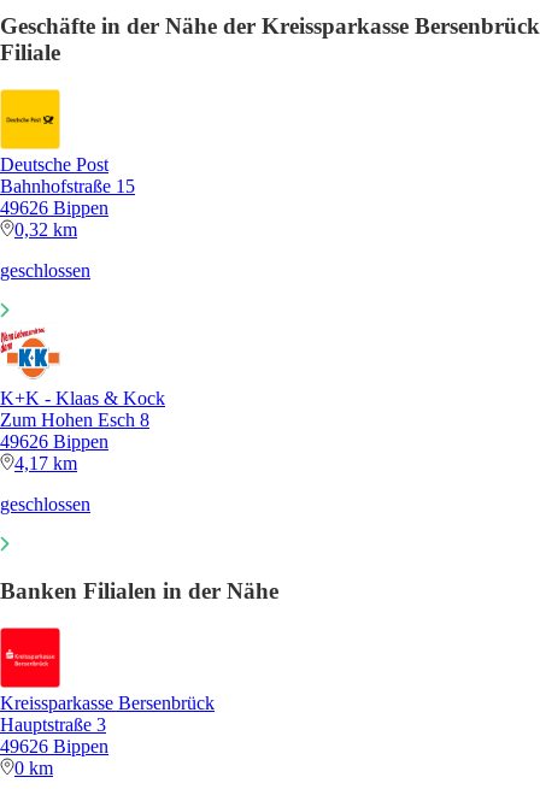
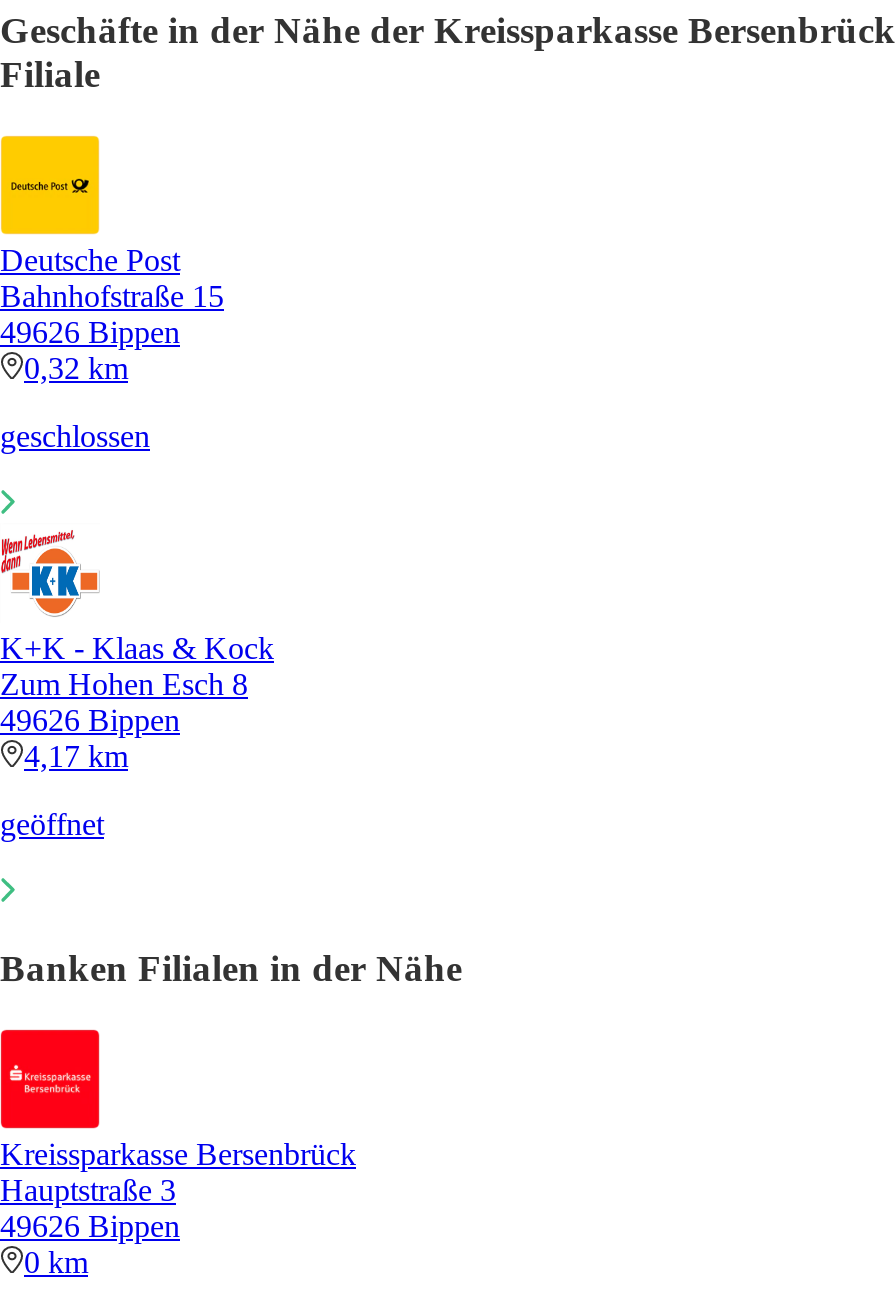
- geschlossen
+ geöffnet
